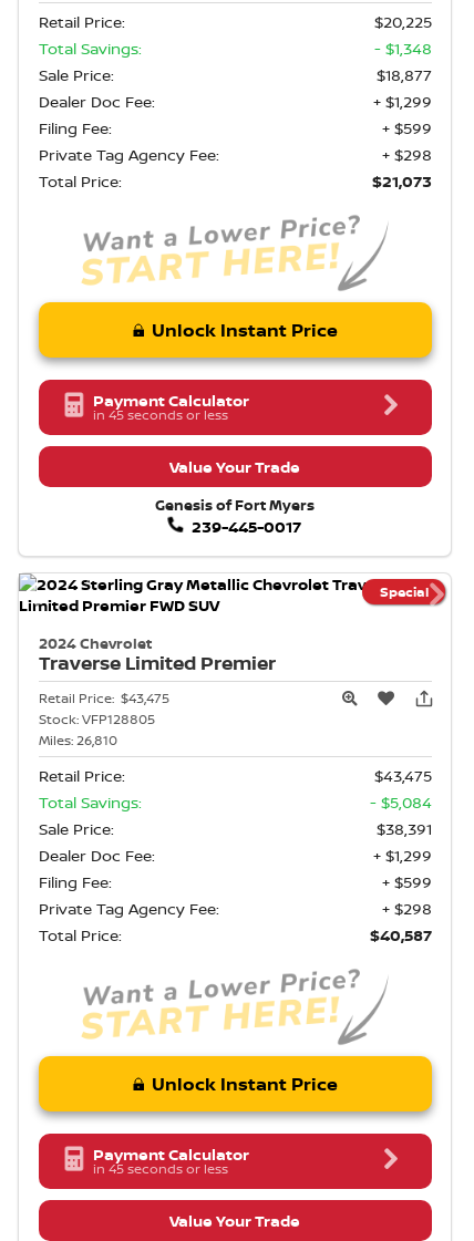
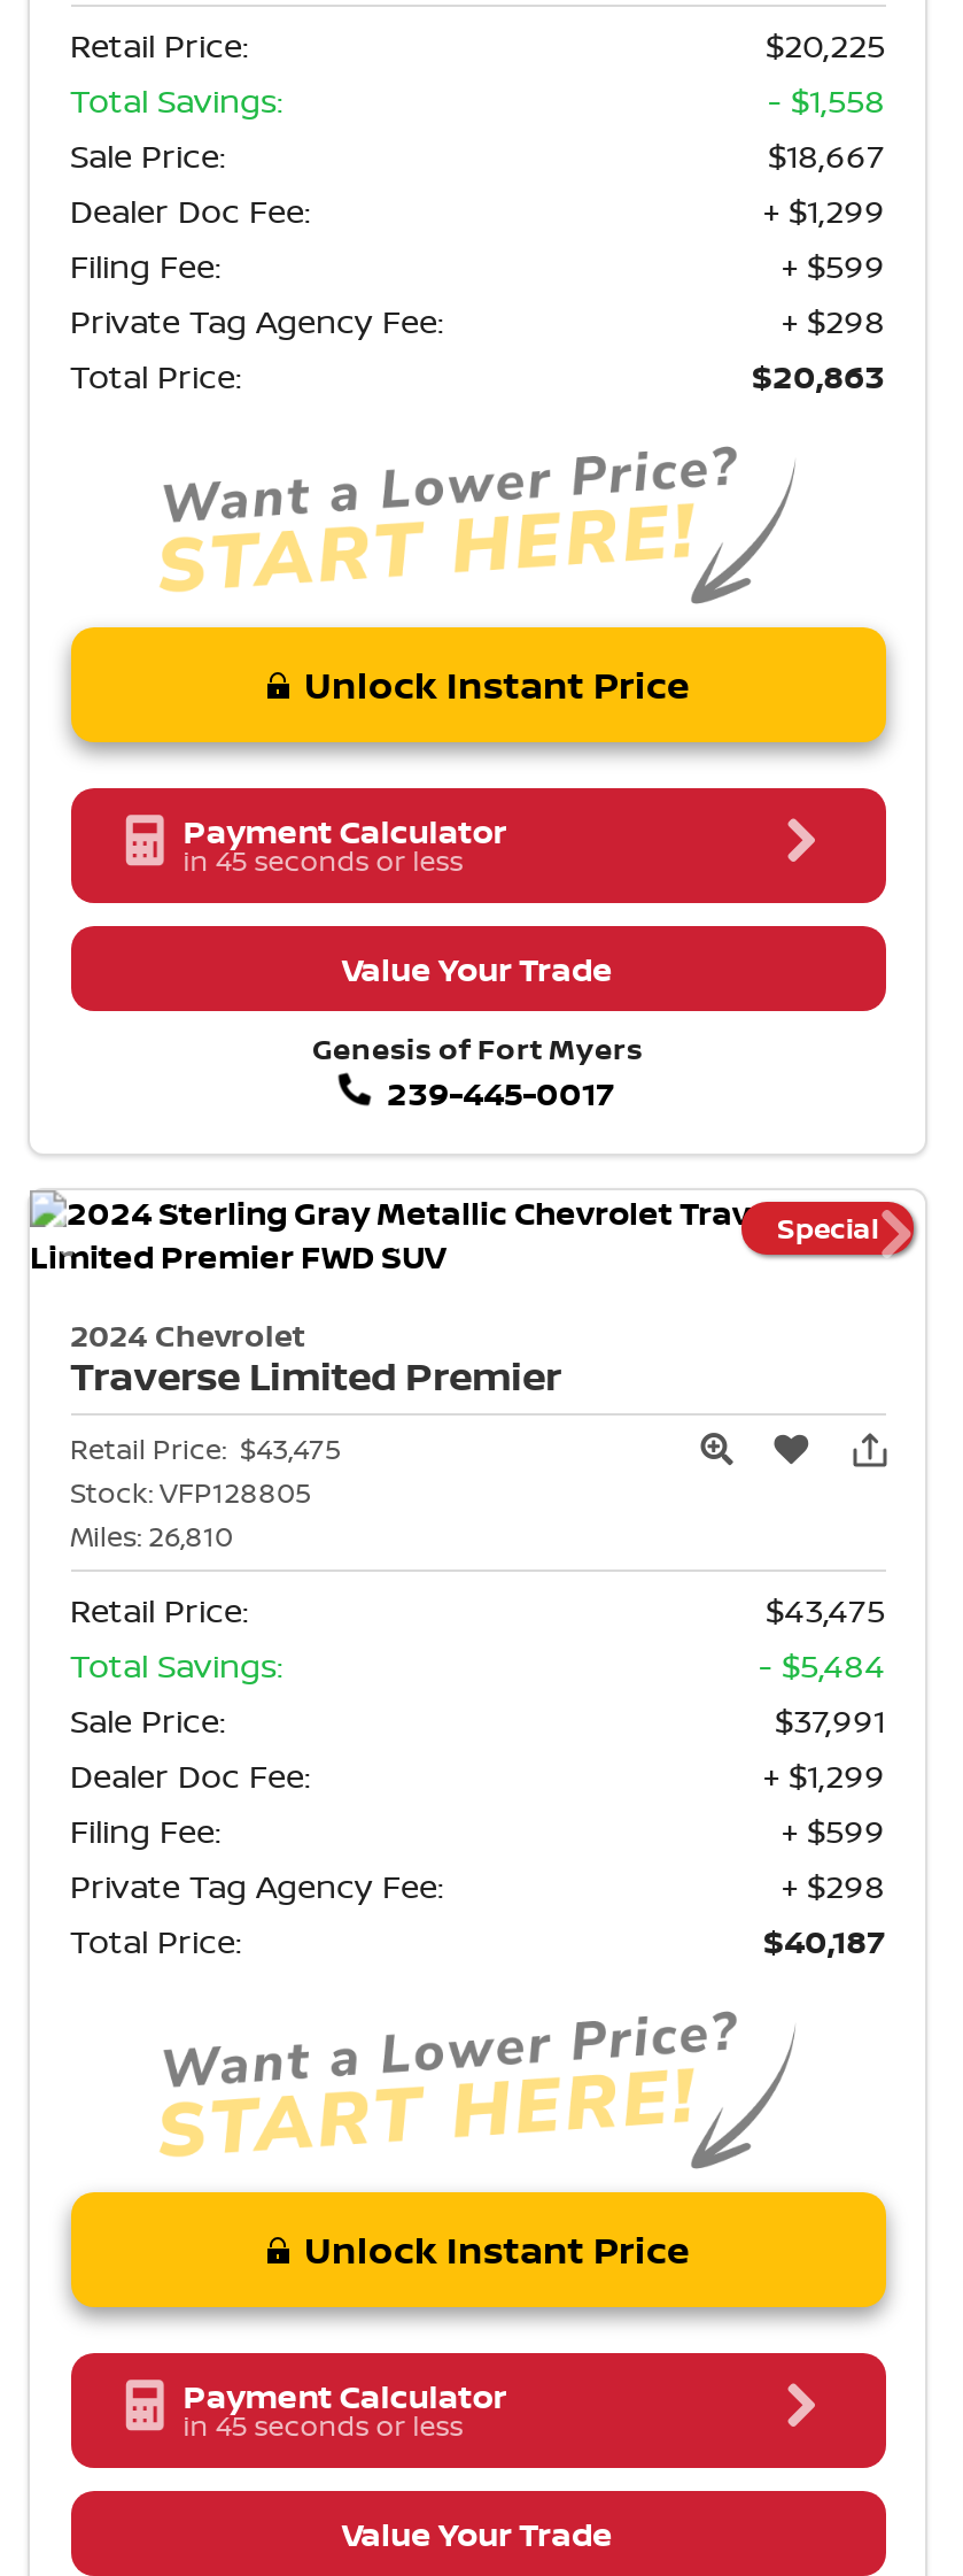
- - $1,348
+ - $1,558

- $18,877
+ $18,667

- $21,073
+ $20,863

- - $5,084
+ - $5,484

- $38,391
+ $37,991

- $40,587
+ $40,187
